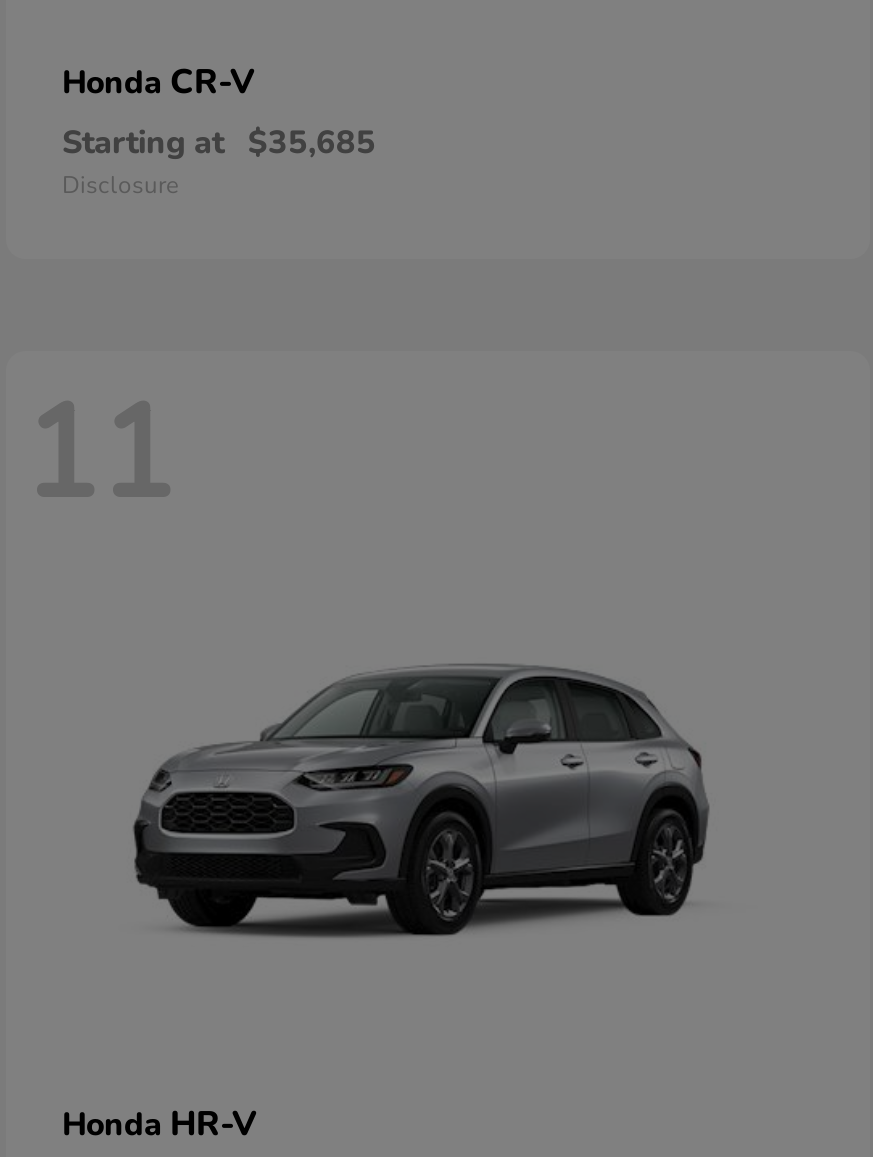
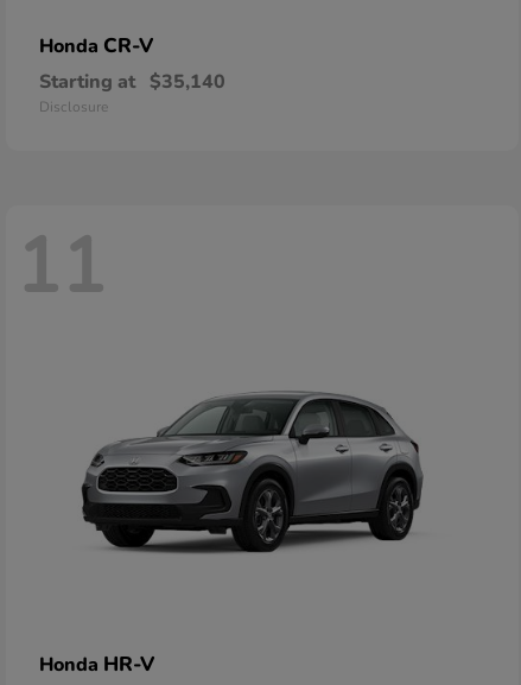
- Starting at $35,685
+ Starting at $35,140
